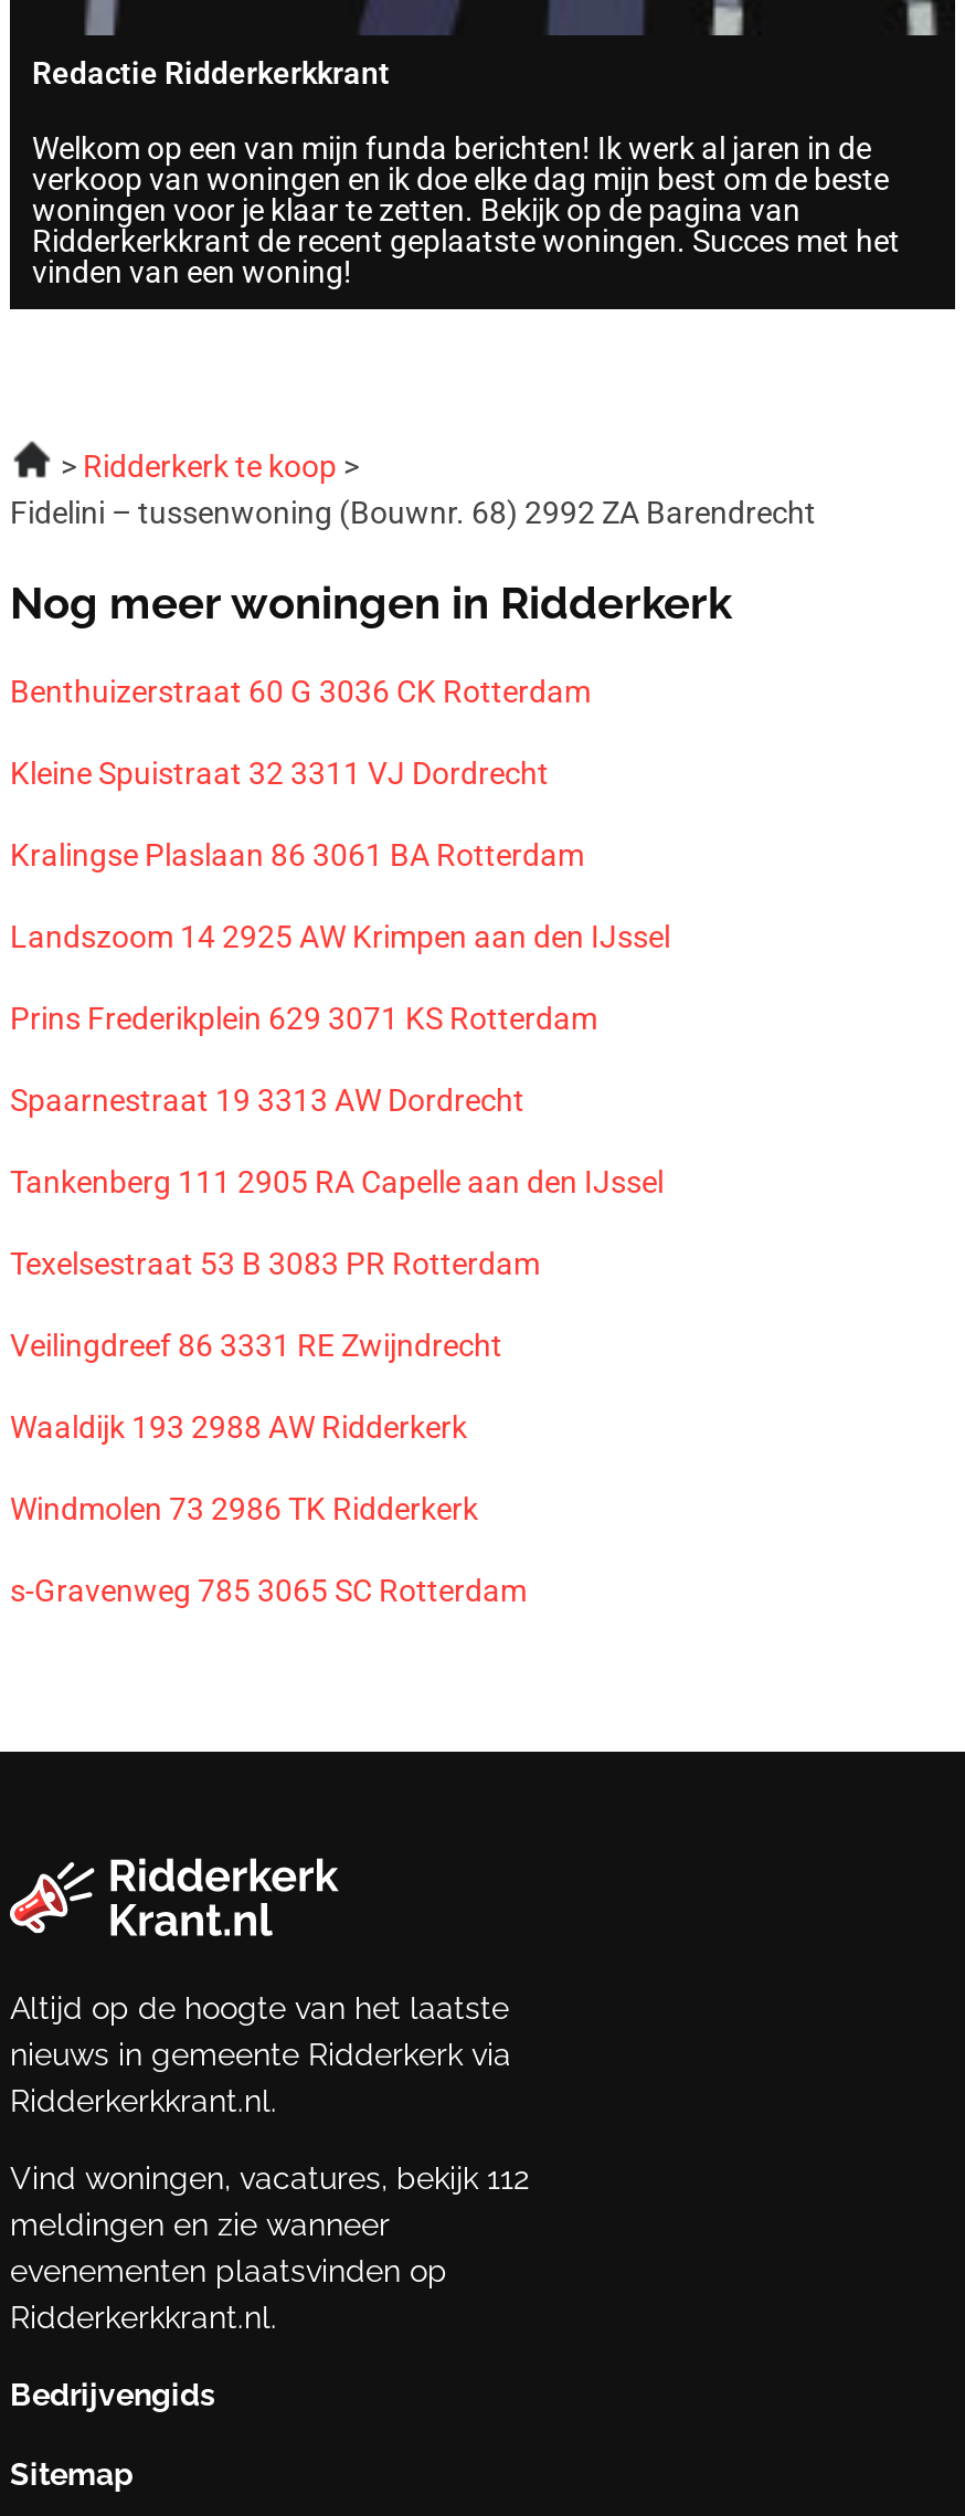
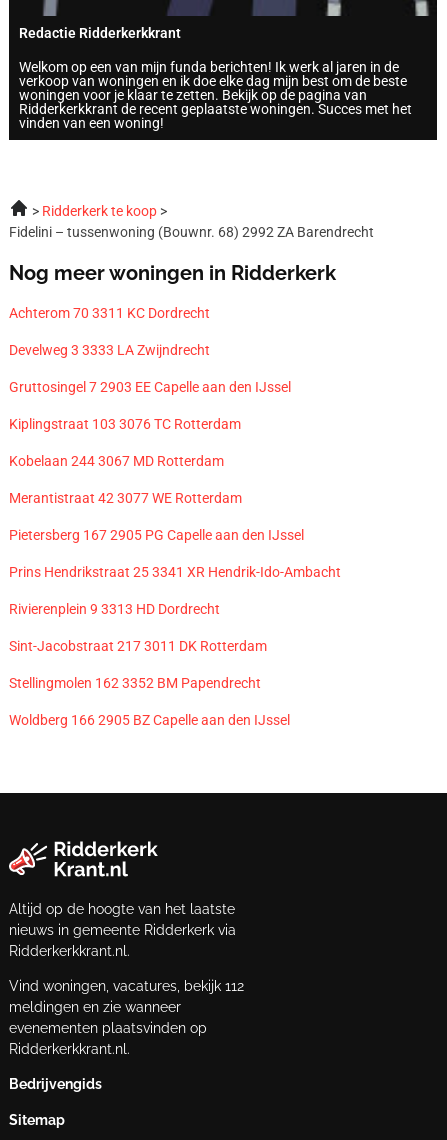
- Benthuizerstraat 60 G 3036 CK Rotterdam
+ Achterom 70 3311 KC Dordrecht

- Kleine Spuistraat 32 3311 VJ Dordrecht
+ Develweg 3 3333 LA Zwijndrecht

- Kralingse Plaslaan 86 3061 BA Rotterdam
+ Gruttosingel 7 2903 EE Capelle aan den IJssel

- Landszoom 14 2925 AW Krimpen aan den IJssel
+ Kiplingstraat 103 3076 TC Rotterdam

- Prins Frederikplein 629 3071 KS Rotterdam
+ Kobelaan 244 3067 MD Rotterdam

- Spaarnestraat 19 3313 AW Dordrecht
+ Merantistraat 42 3077 WE Rotterdam

- Tankenberg 111 2905 RA Capelle aan den IJssel
+ Pietersberg 167 2905 PG Capelle aan den IJssel

- Texelsestraat 53 B 3083 PR Rotterdam
+ Prins Hendrikstraat 25 3341 XR Hendrik-Ido-Ambacht

- Veilingdreef 86 3331 RE Zwijndrecht
+ Rivierenplein 9 3313 HD Dordrecht

- Waaldijk 193 2988 AW Ridderkerk
+ Sint-Jacobstraat 217 3011 DK Rotterdam

- Windmolen 73 2986 TK Ridderkerk
+ Stellingmolen 162 3352 BM Papendrecht

- s-Gravenweg 785 3065 SC Rotterdam
+ Woldberg 166 2905 BZ Capelle aan den IJssel
